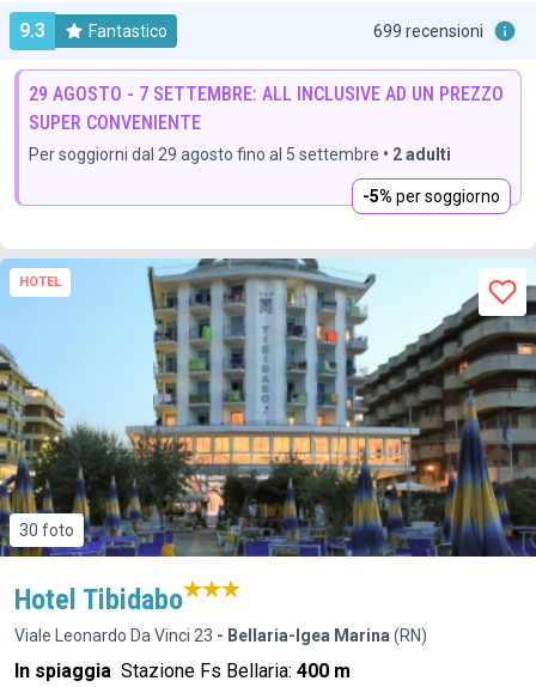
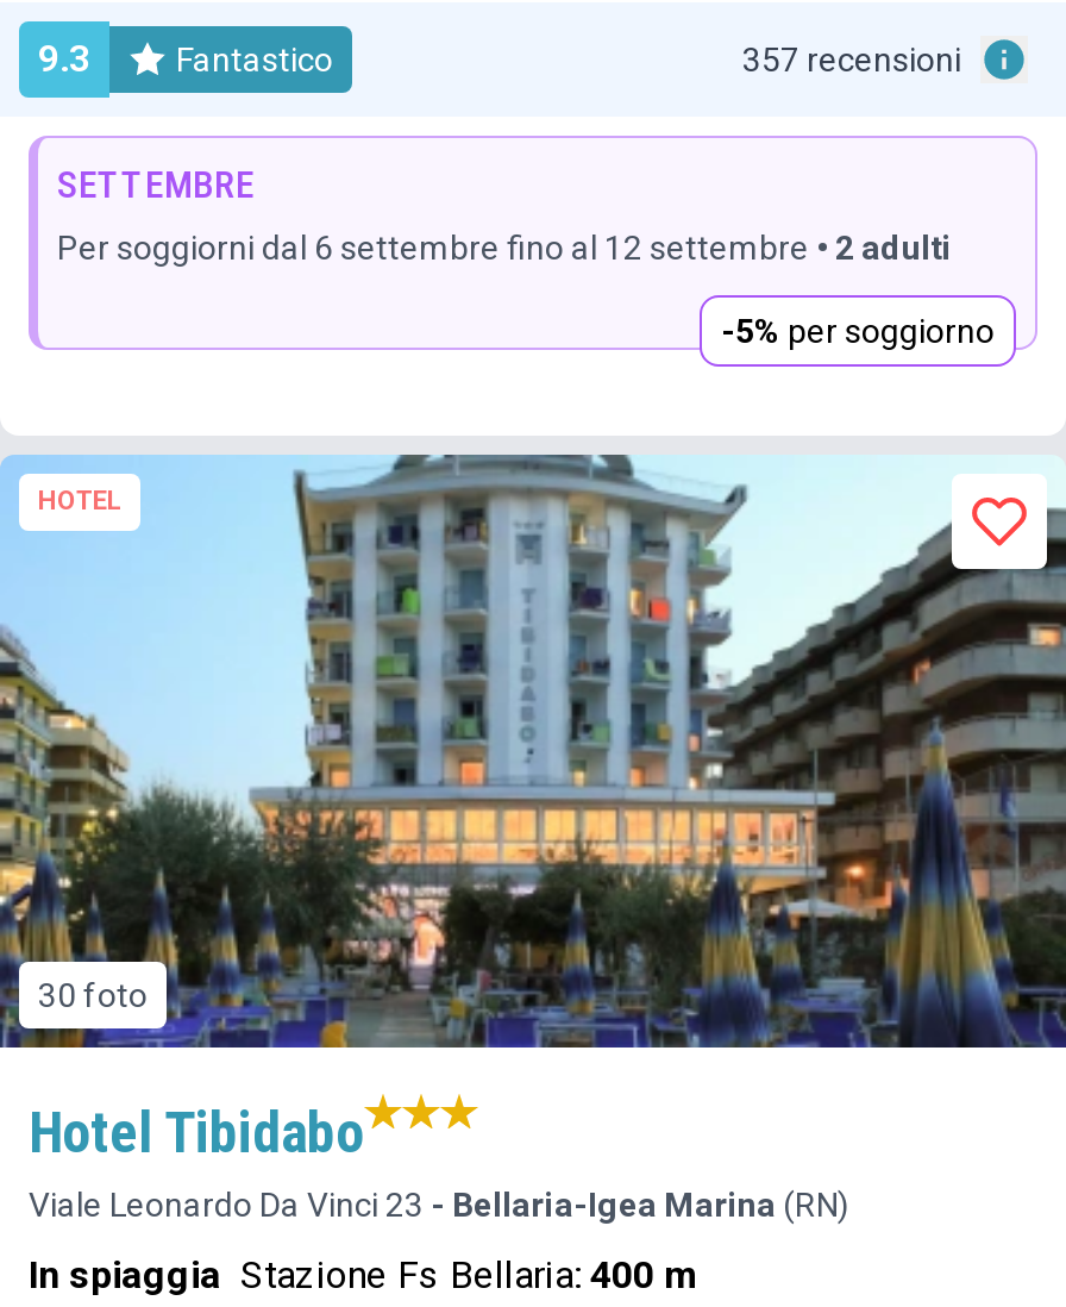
- 699 recensioni
+ 357 recensioni

- 29 AGOSTO - 7 SETTEMBRE: ALL INCLUSIVE AD UN PREZZO
- SUPER CONVENIENTE
+ SETTEMBRE

- Per soggiorni dal 29 agosto fino al 5 settembre • 2 adulti
+ Per soggiorni dal 6 settembre fino al 12 settembre • 2 adulti
